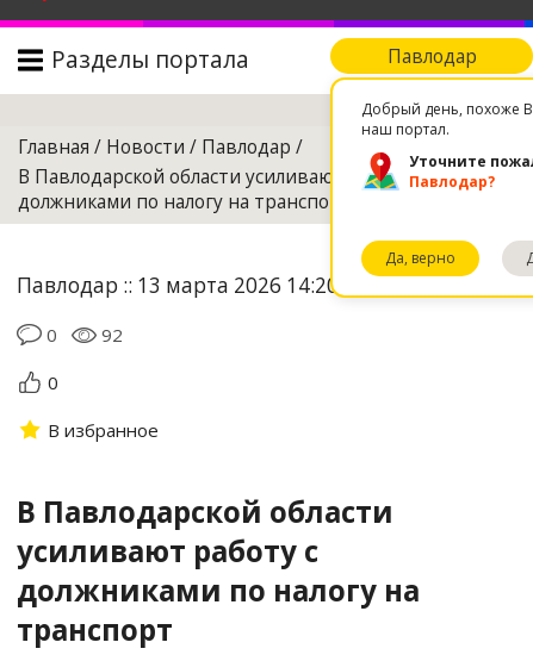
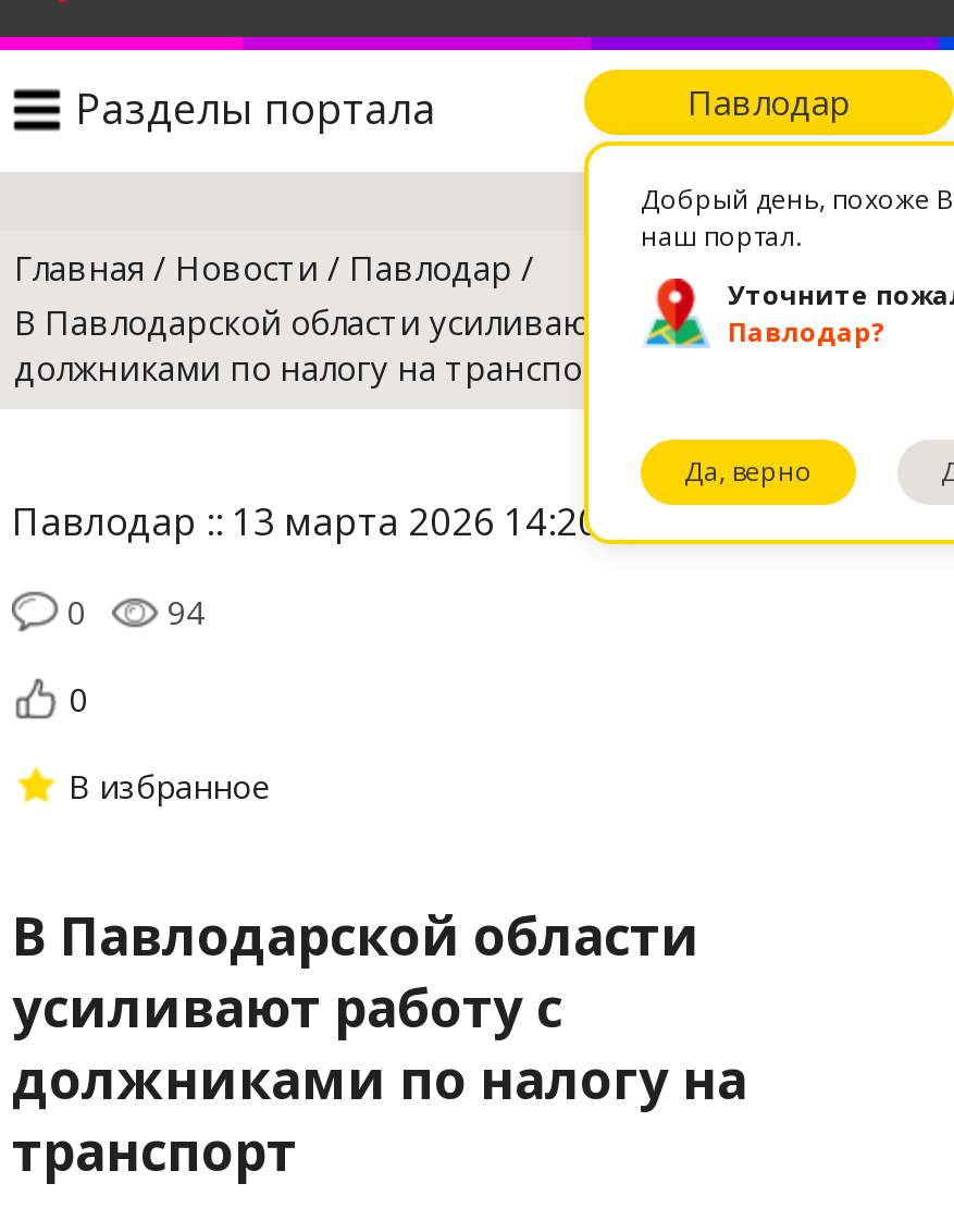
- 0 92
+ 0 94
